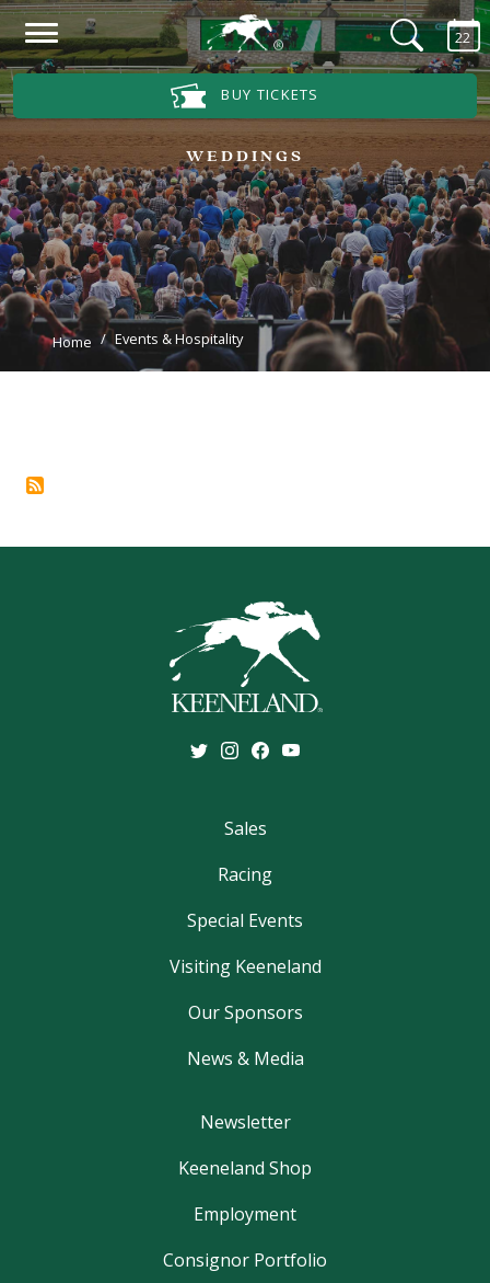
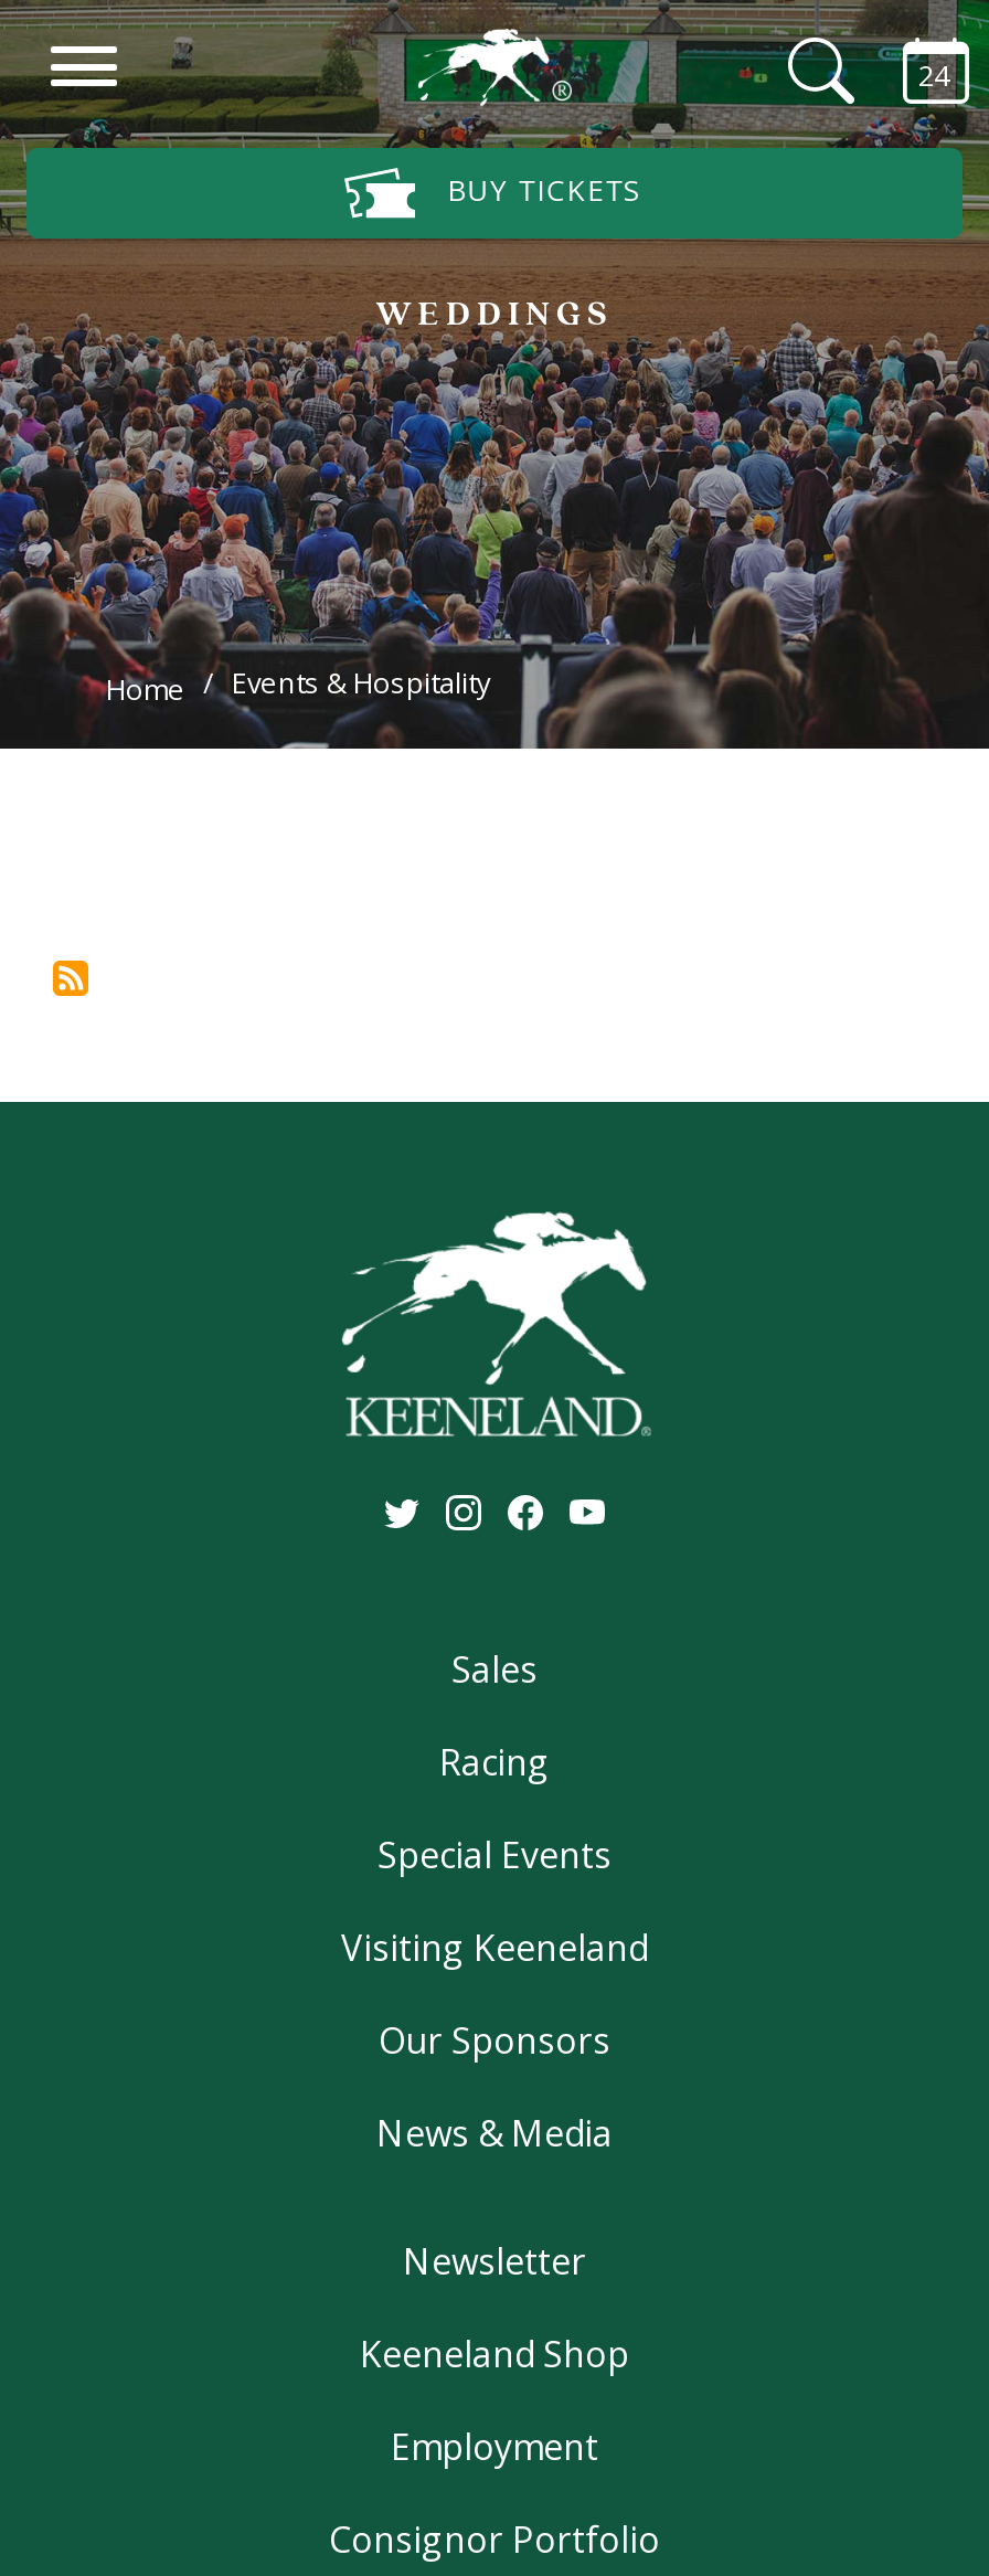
- 22
+ 24
